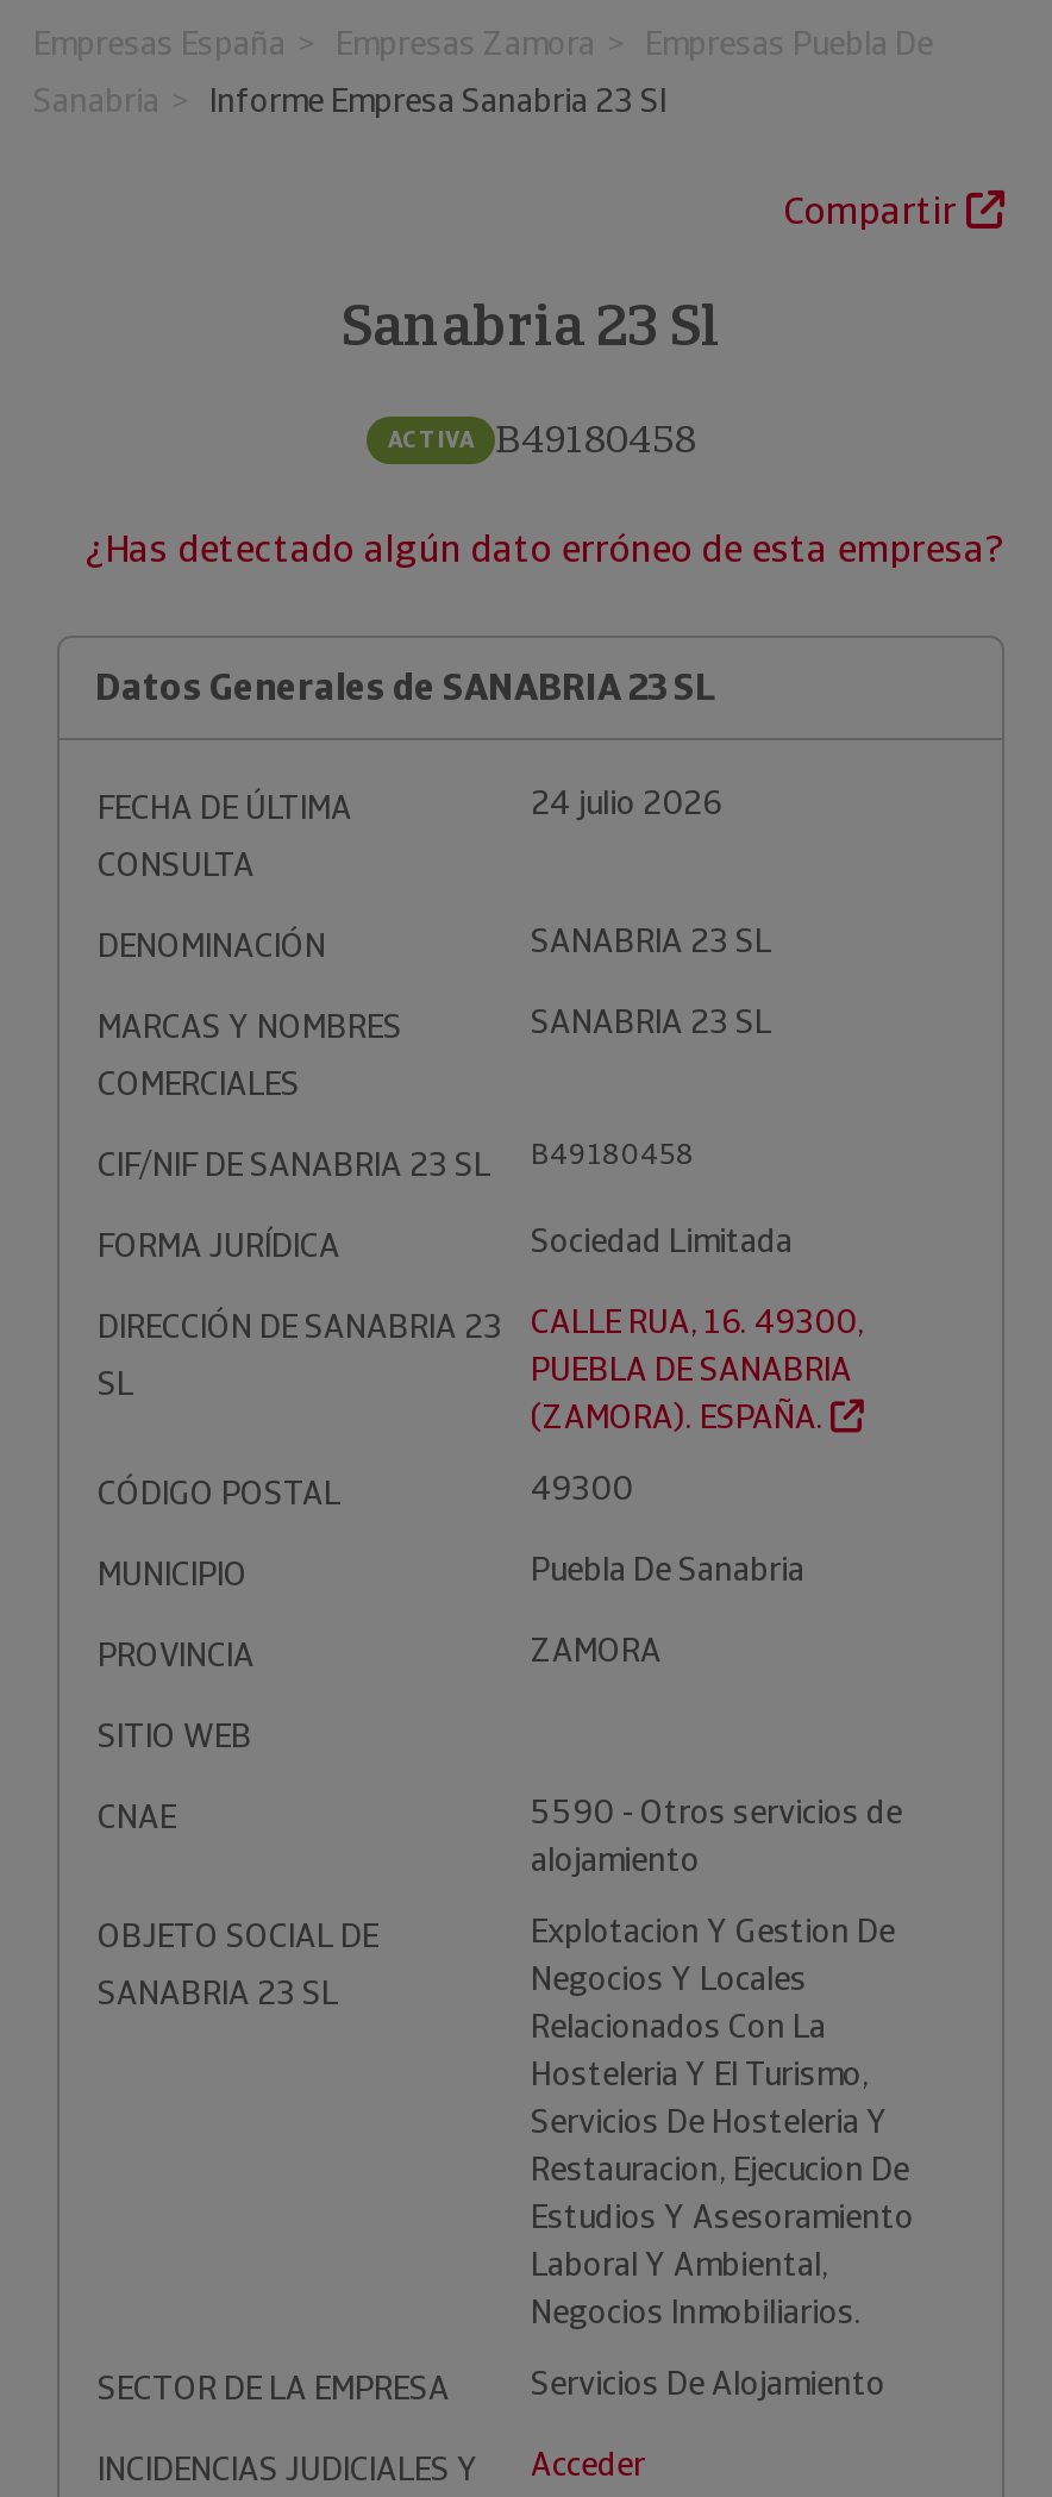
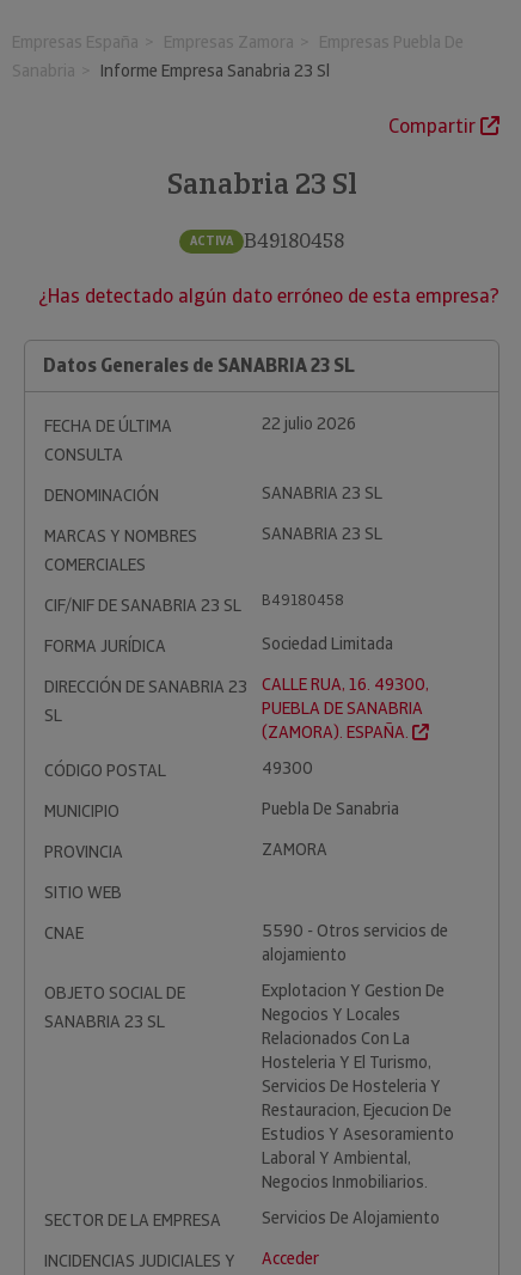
- 24 julio 2026
+ 22 julio 2026
